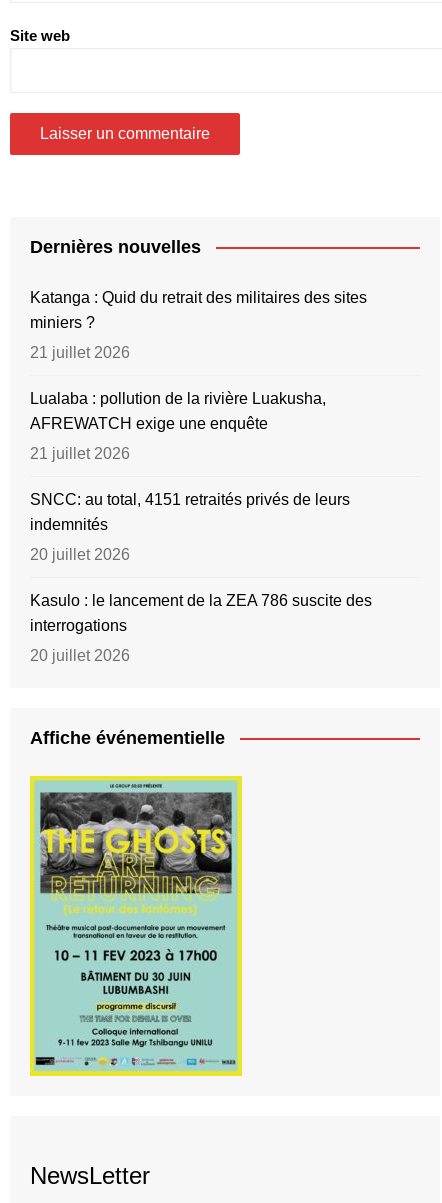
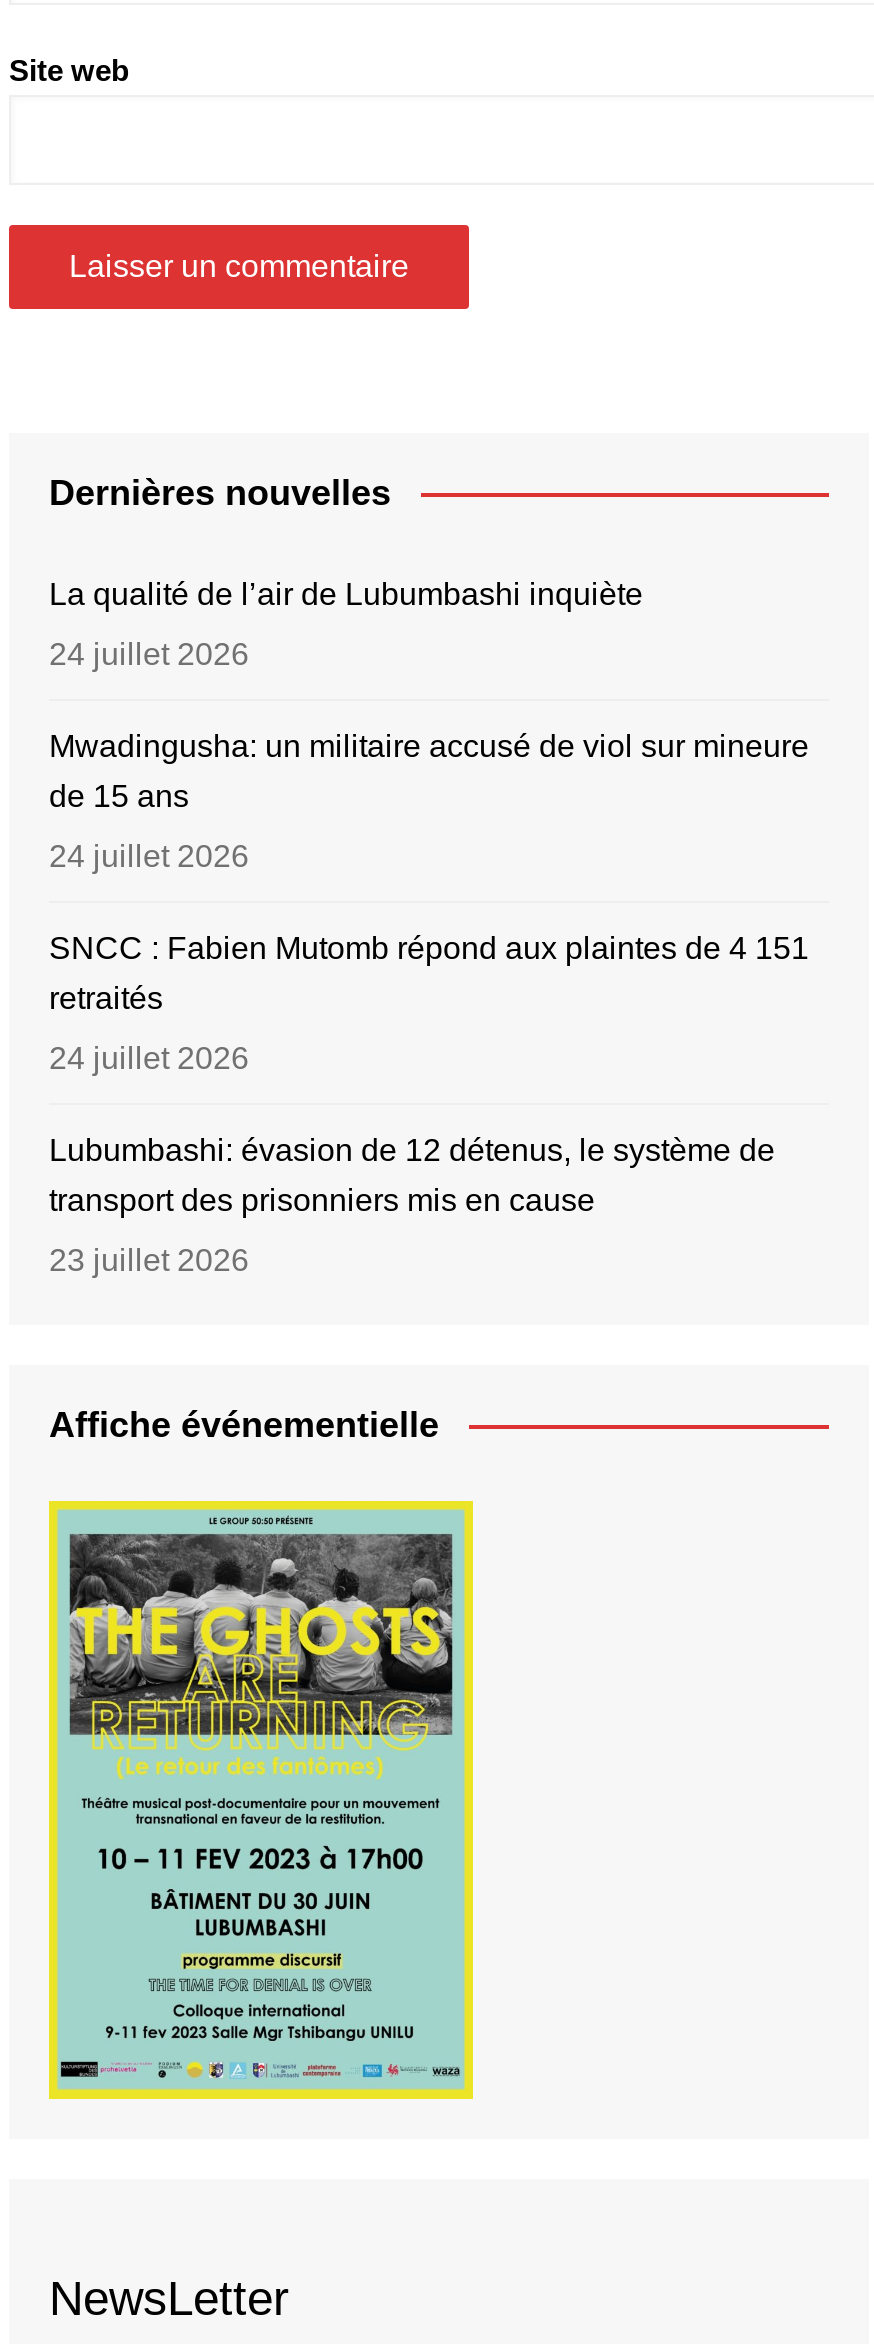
- Katanga : Quid du retrait des militaires des sites
- miniers ?
- 21 juillet 2026
- Lualaba : pollution de la rivière Luakusha,
- AFREWATCH exige une enquête
- 21 juillet 2026
- SNCC: au total, 4151 retraités privés de leurs
- indemnités
- 20 juillet 2026
- Kasulo : le lancement de la ZEA 786 suscite des
- interrogations
- 20 juillet 2026
+ La qualité de l’air de Lubumbashi inquiète
+ 24 juillet 2026
+ Mwadingusha: un militaire accusé de viol sur mineure
+ de 15 ans
+ 24 juillet 2026
+ SNCC : Fabien Mutomb répond aux plaintes de 4 151
+ retraités
+ 24 juillet 2026
+ Lubumbashi: évasion de 12 détenus, le système de
+ transport des prisonniers mis en cause
+ 23 juillet 2026
